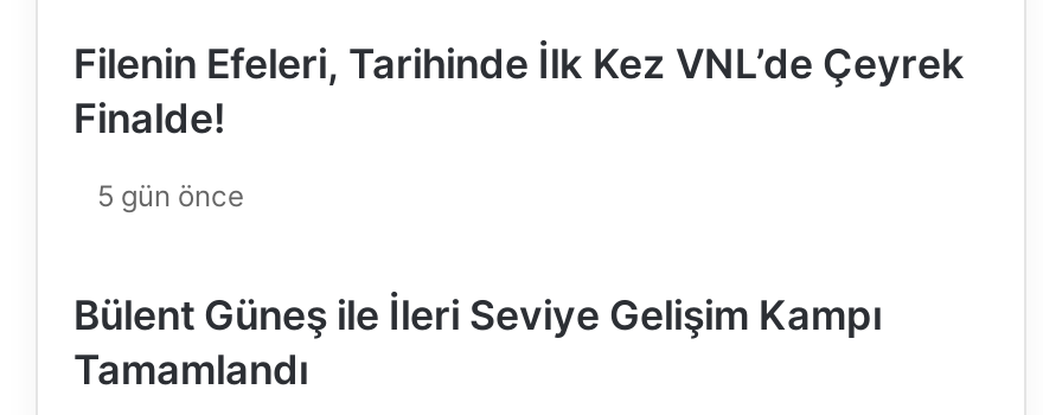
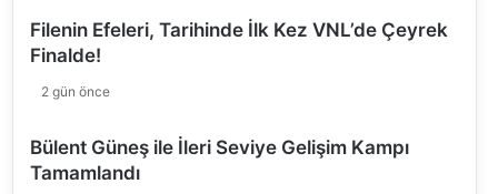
- 5 gün önce
+ 2 gün önce
